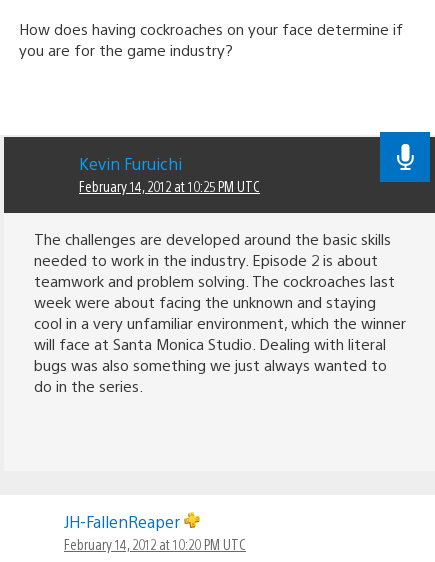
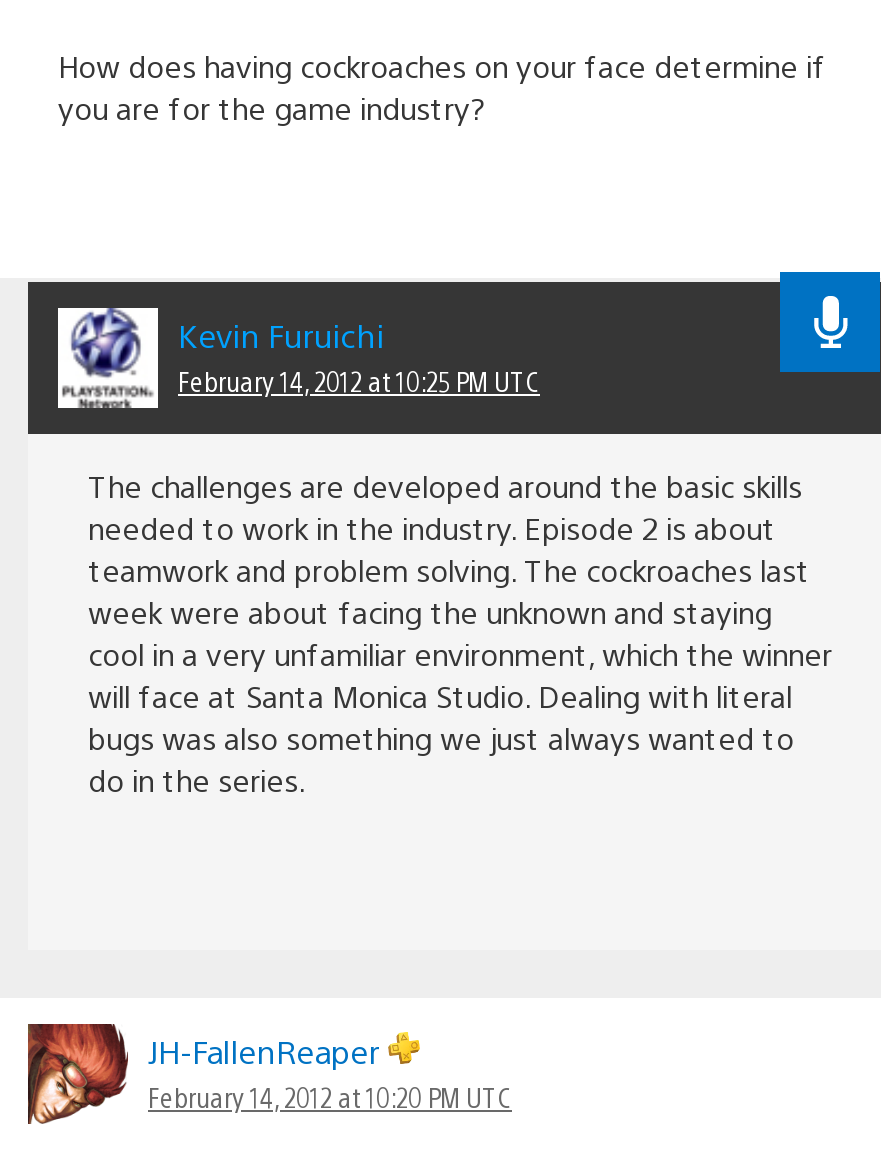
+ [image]

+ [image]
